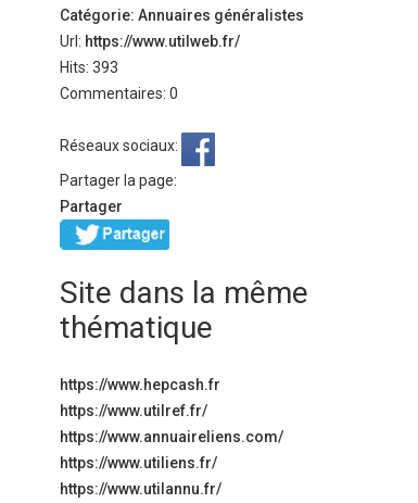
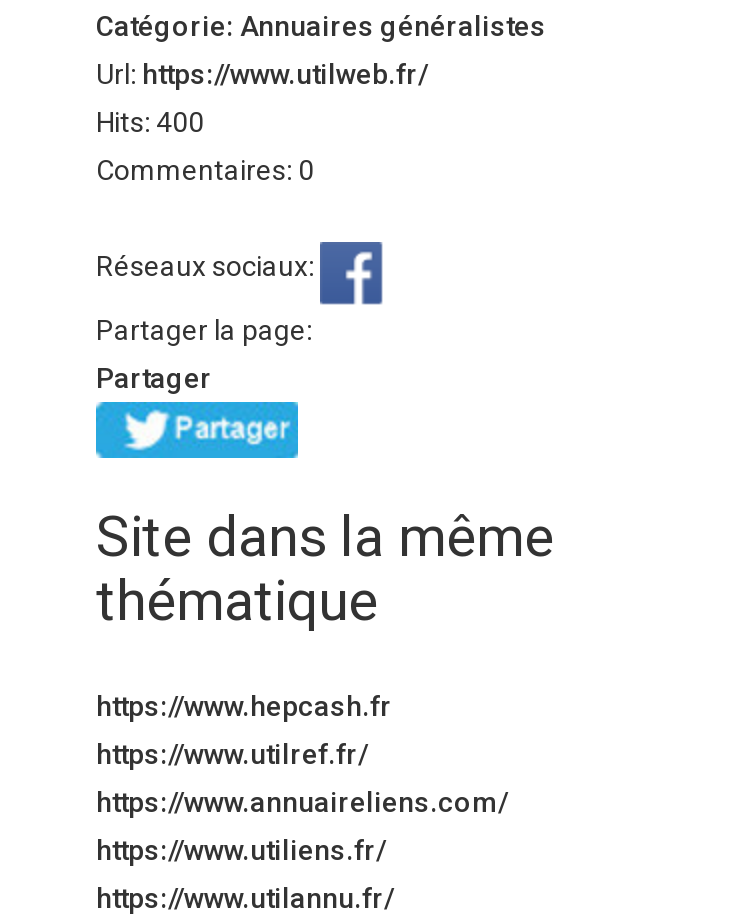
- Hits: 393
+ Hits: 400
